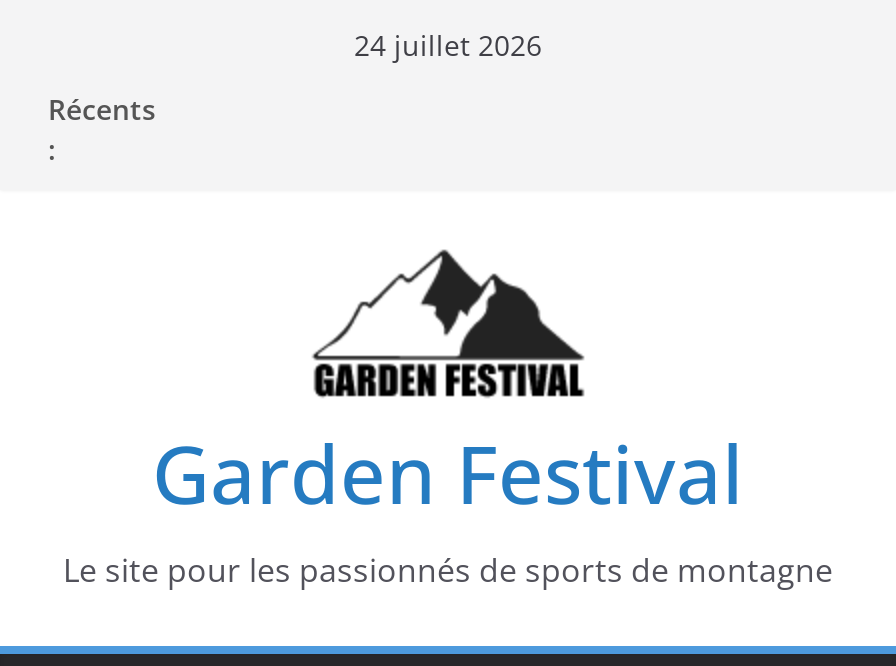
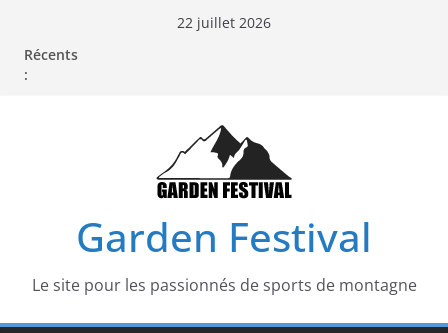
- 24 juillet 2026
+ 22 juillet 2026
